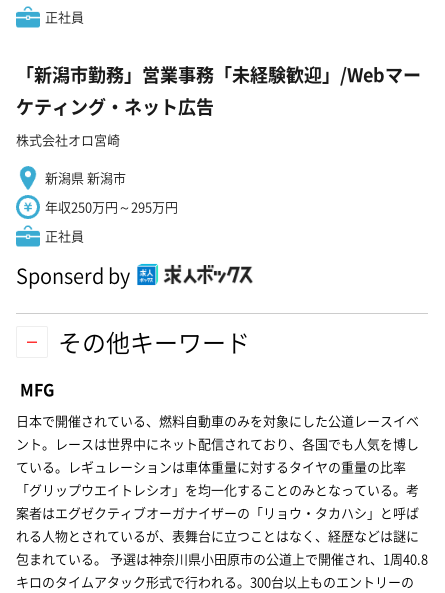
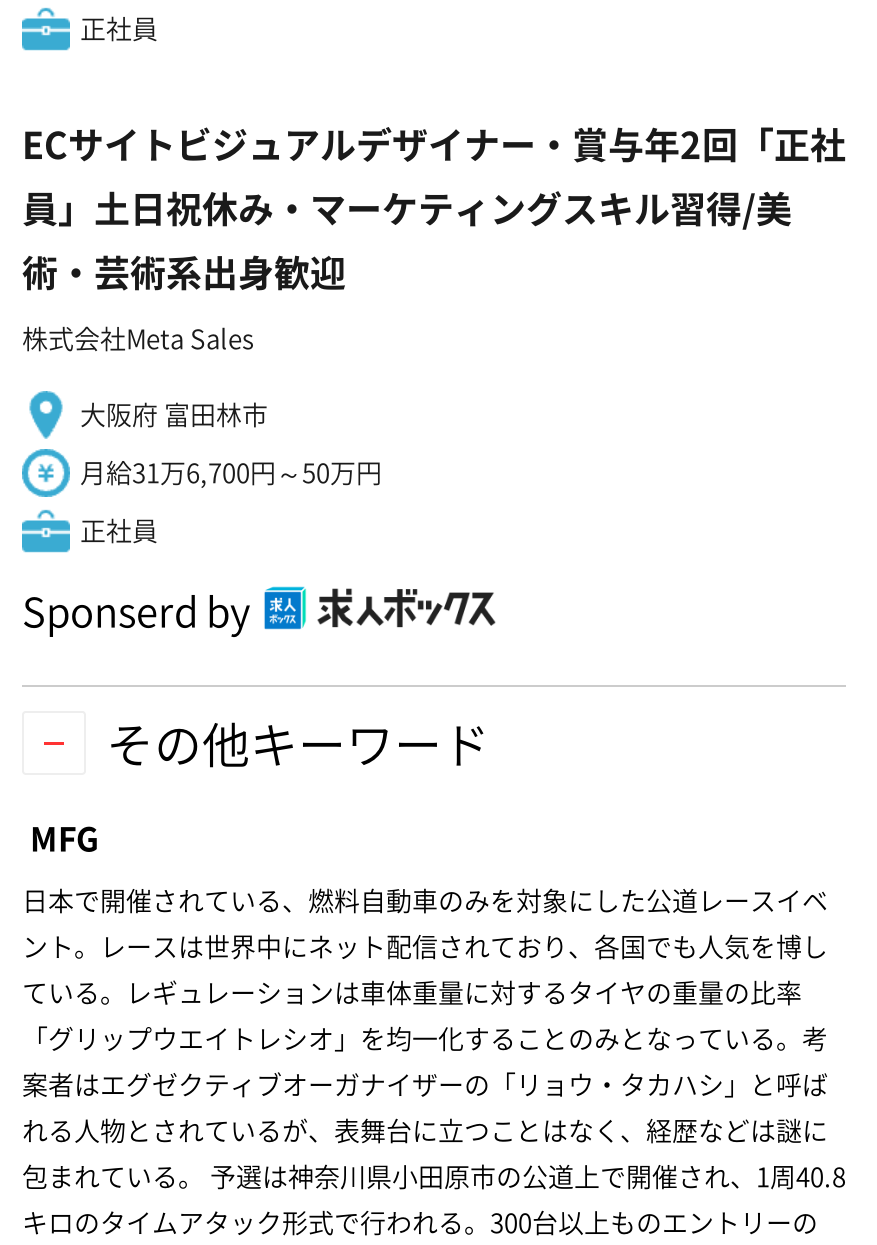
- 「新潟市勤務」営業事務「未経験歓迎」/Webマー
- ケティング・ネット広告
- 株式会社オロ宮崎
+ ECサイトビジュアルデザイナー・賞与年2回「正社
+ 員」土日祝休み・マーケティングスキル習得/美
+ 術・芸術系出身歓迎
+ 株式会社Meta Sales

- 新潟県 新潟市
+ 大阪府 富田林市

- 年収250万円～295万円
+ 月給31万6,700円～50万円
